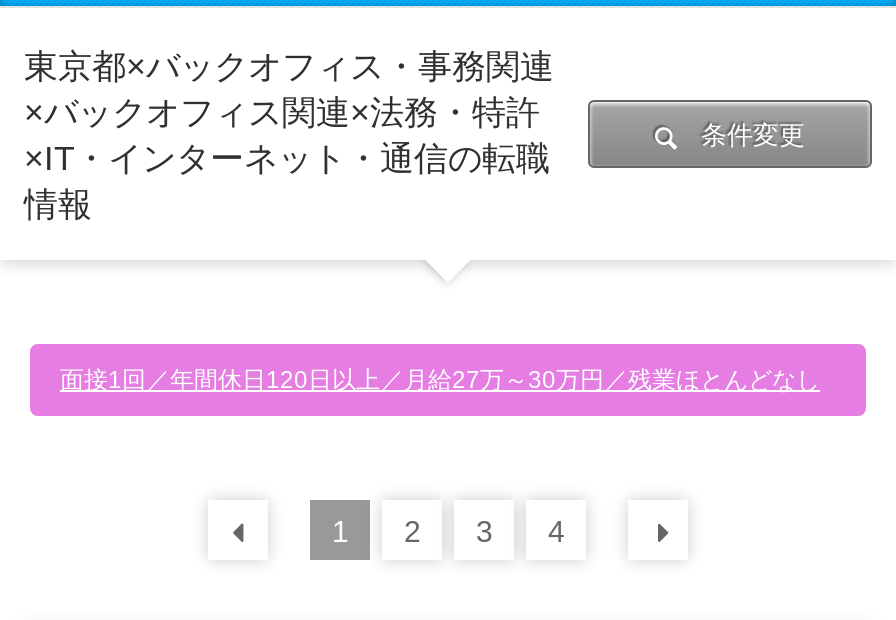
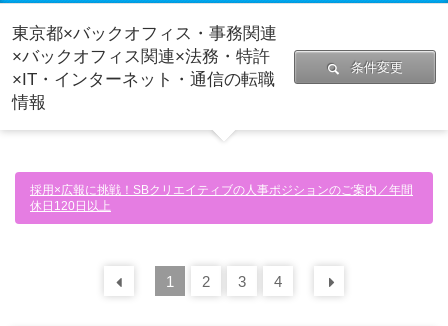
- 面接1回／年間休日120日以上／月給27万～30万円／残業ほとんどなし
+ 採用×広報に挑戦！SBクリエイティブの人事ポジションのご案内／年間
+ 休日120日以上
